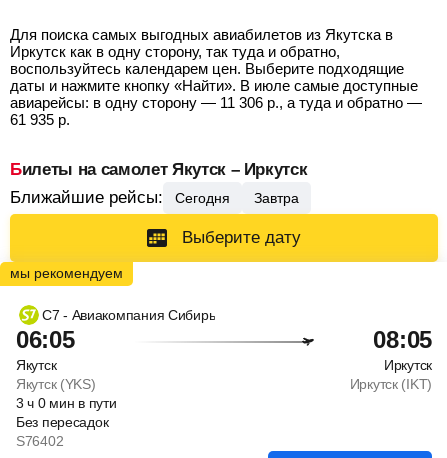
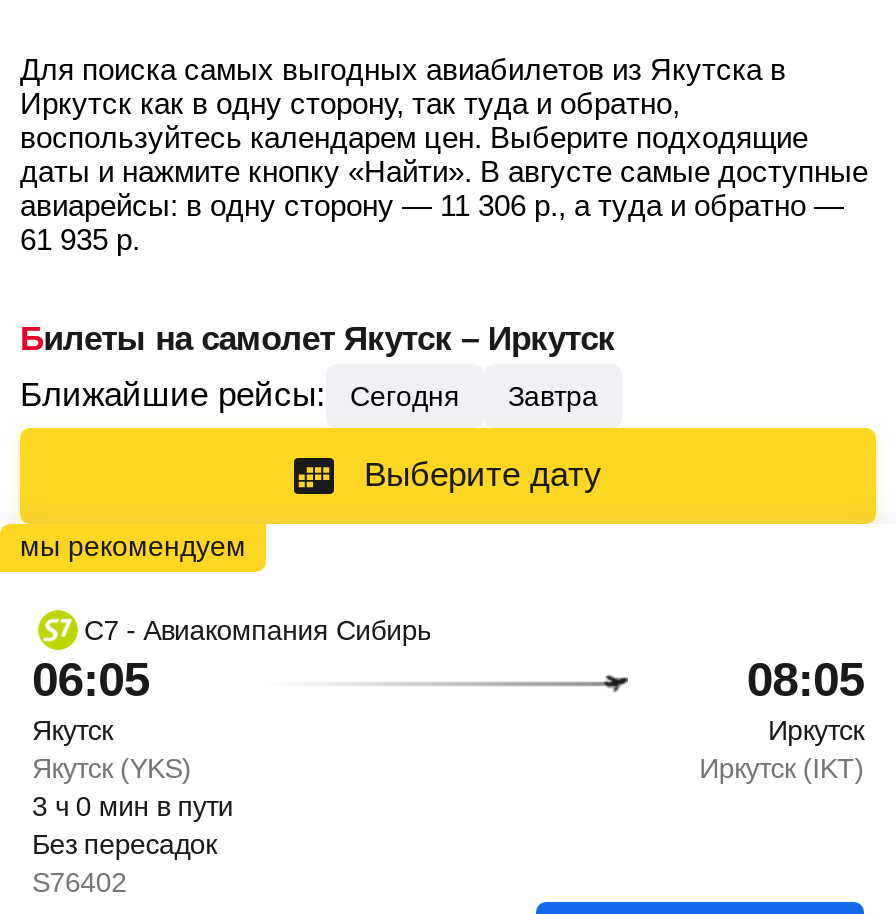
- даты и нажмите кнопку «Найти». В июле самые доступные
+ даты и нажмите кнопку «Найти». В августе самые доступные
